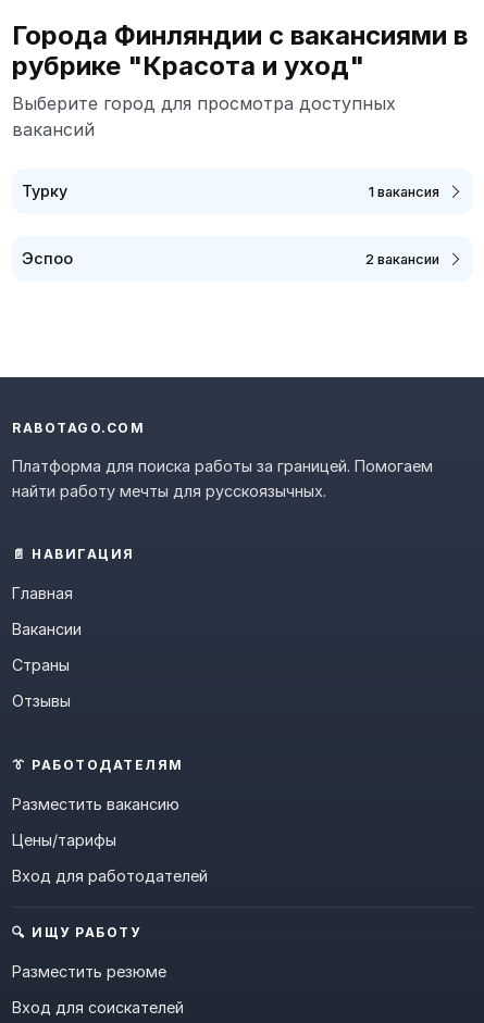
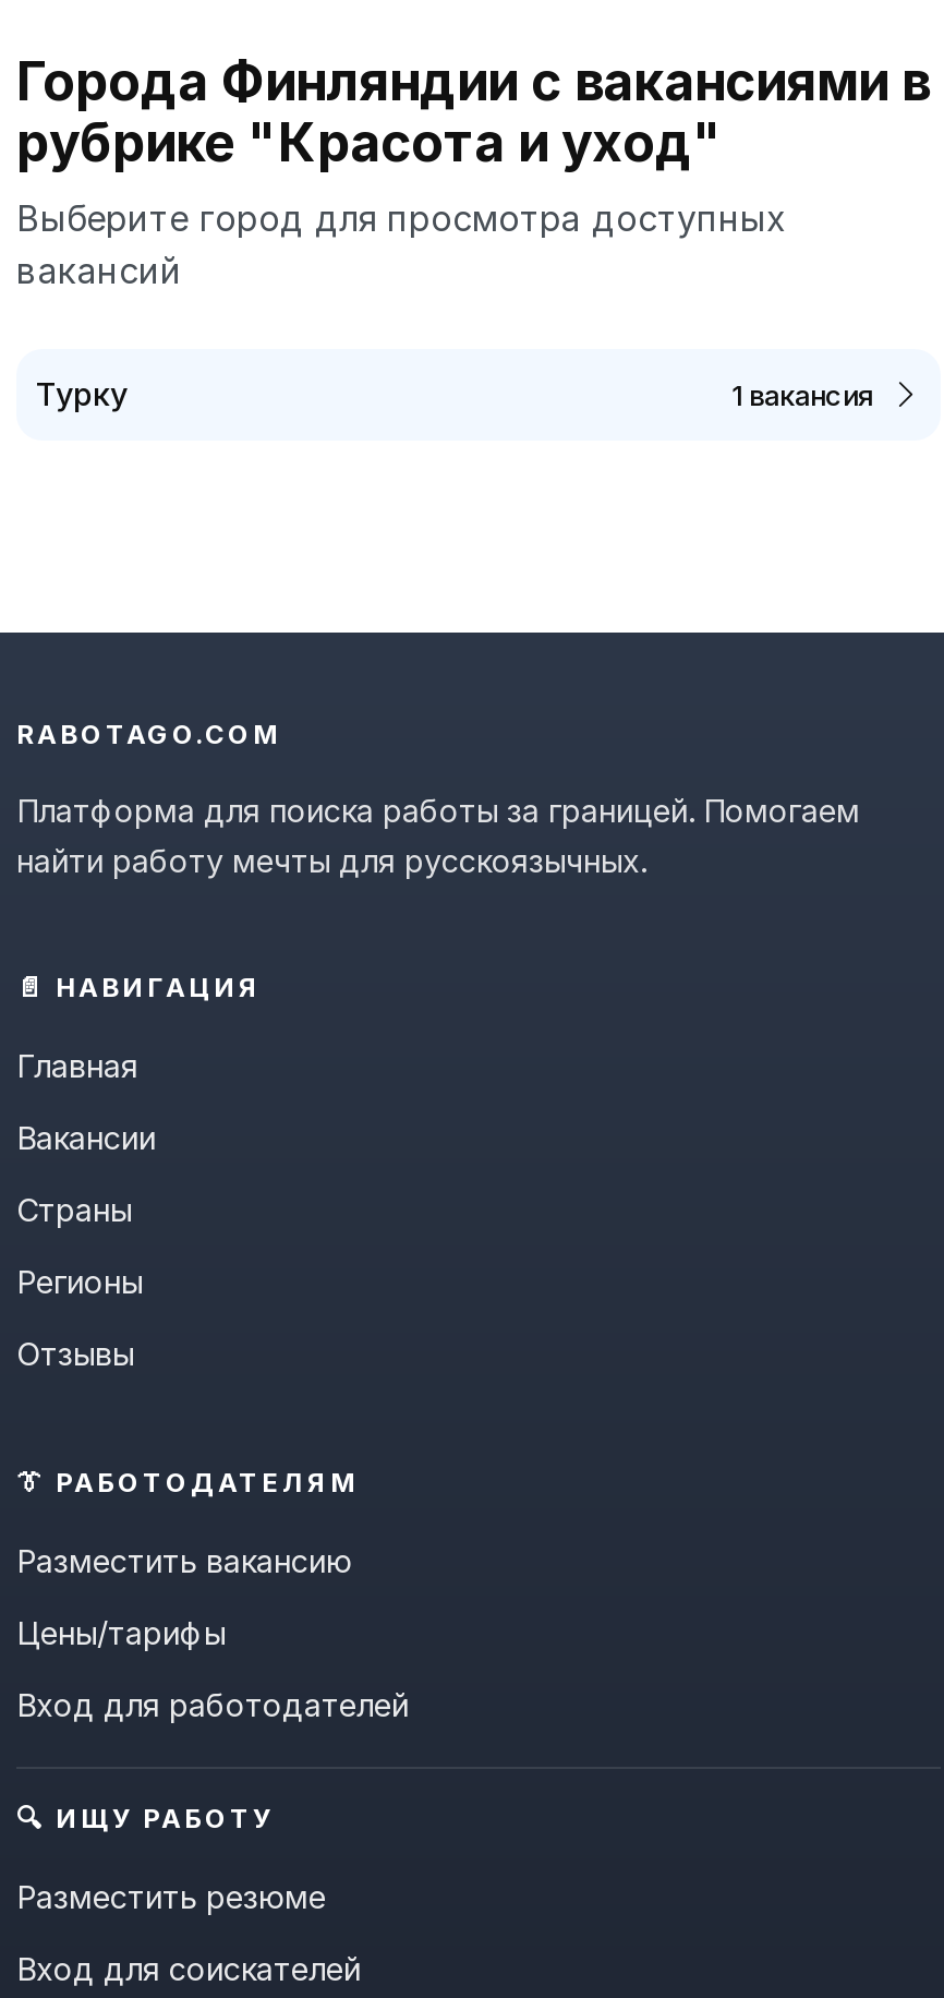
- Эспоо
- 2 вакансии

moved up: RABOTAGO.COM | Платформа для поиска работы за границей. Помогаем | найти работу мечты для русскоязычных. | Главная | Вакансии | Страны

+ Регионы
